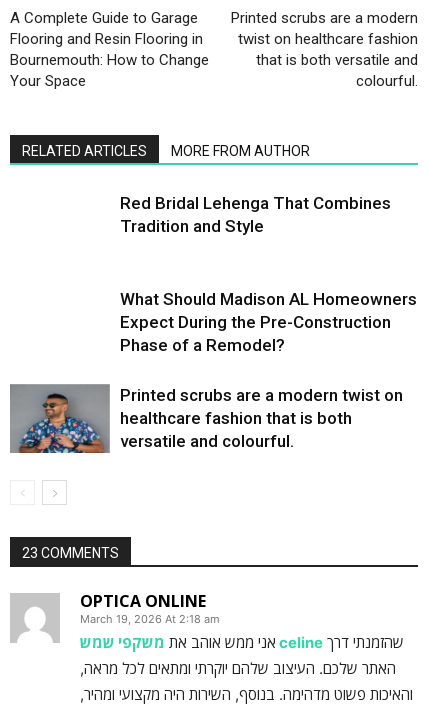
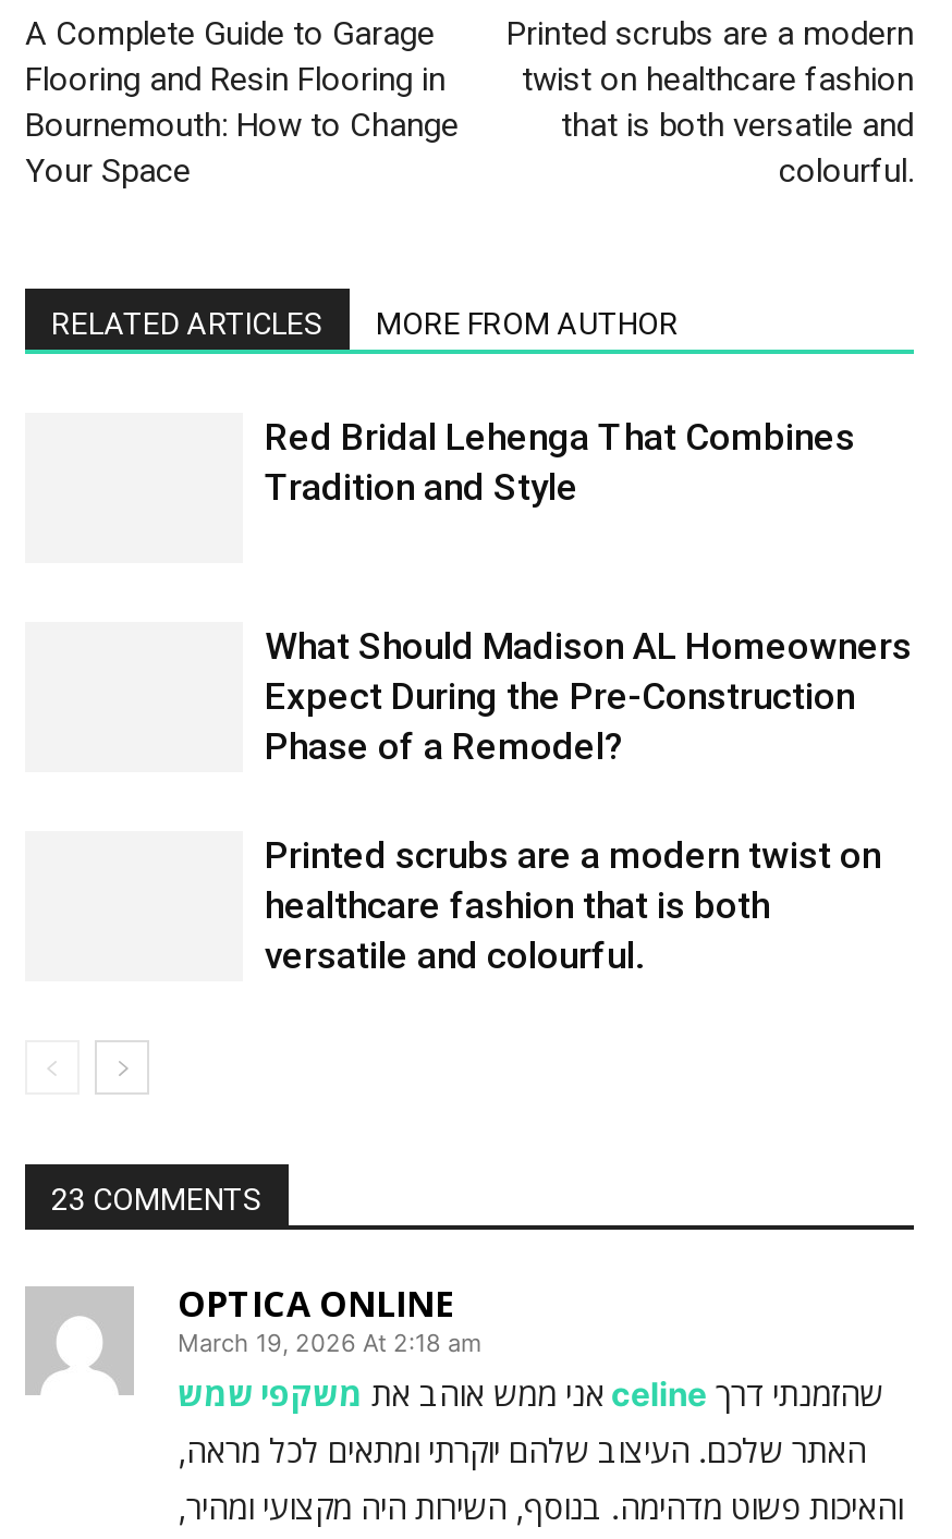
- [image]
